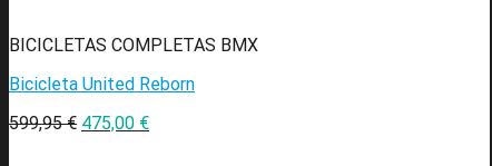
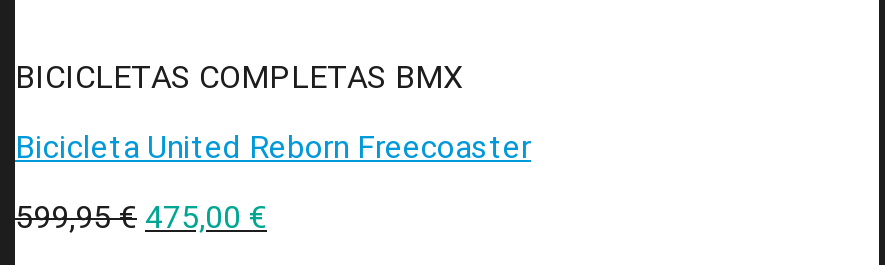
- Bicicleta United Reborn
+ Bicicleta United Reborn Freecoaster
